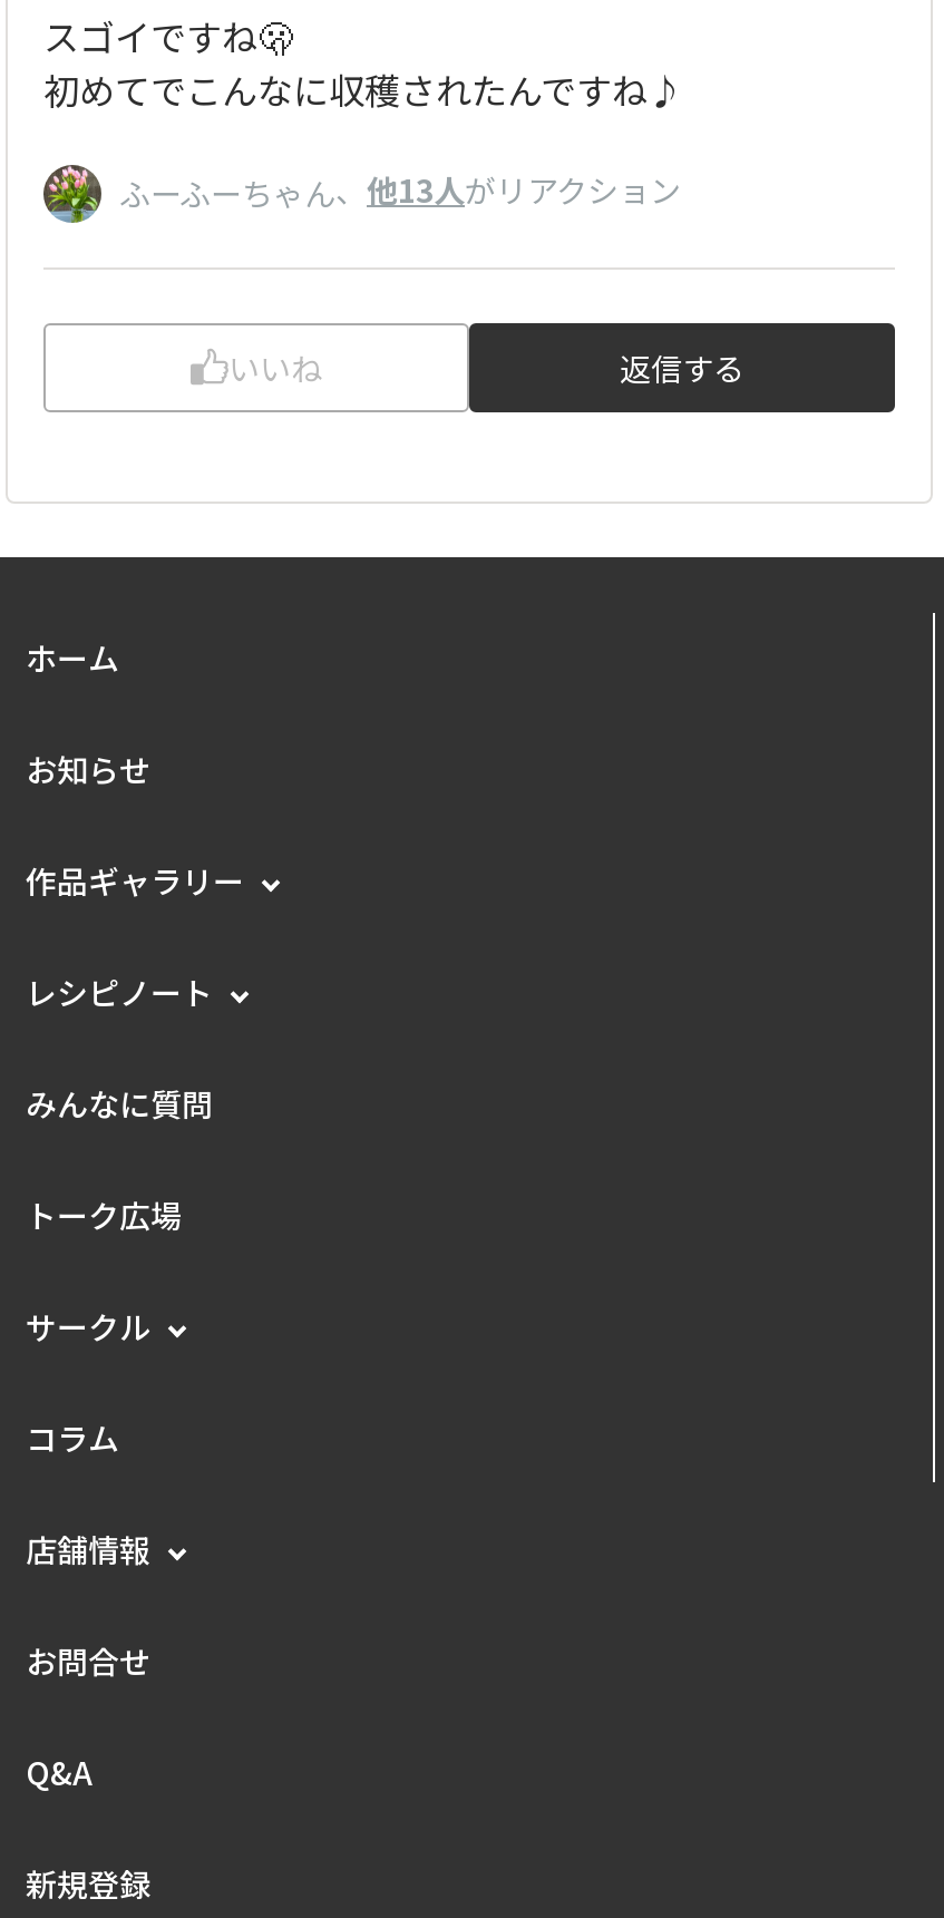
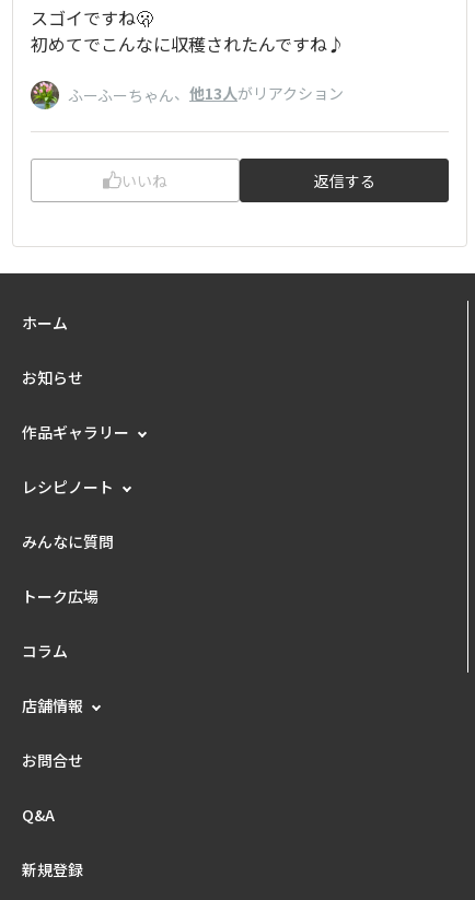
- サークル
